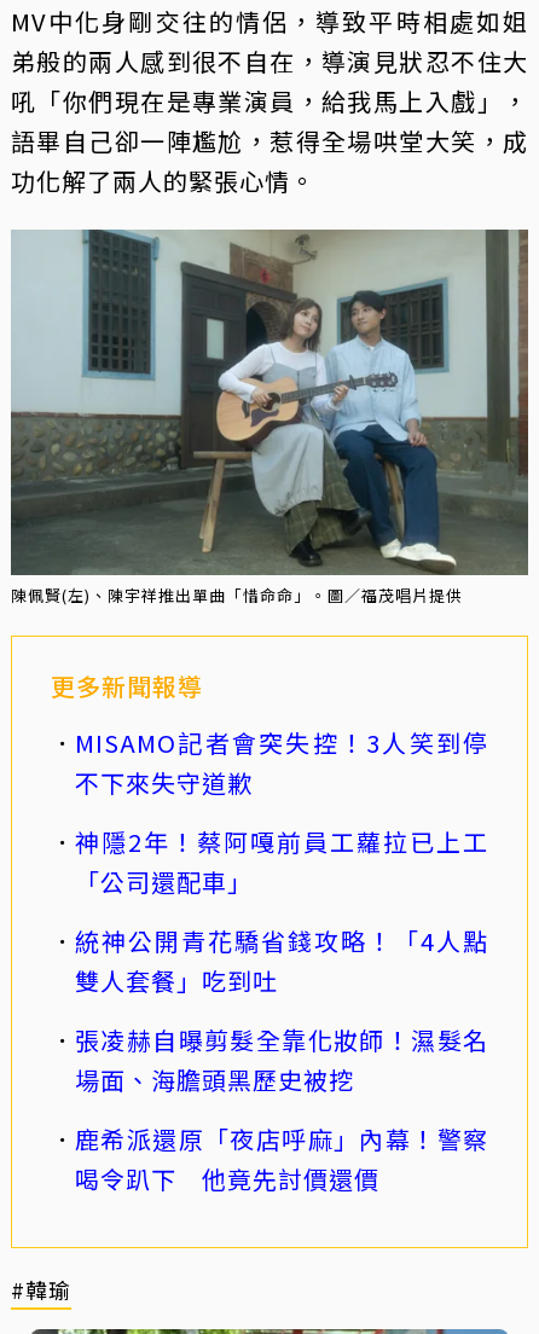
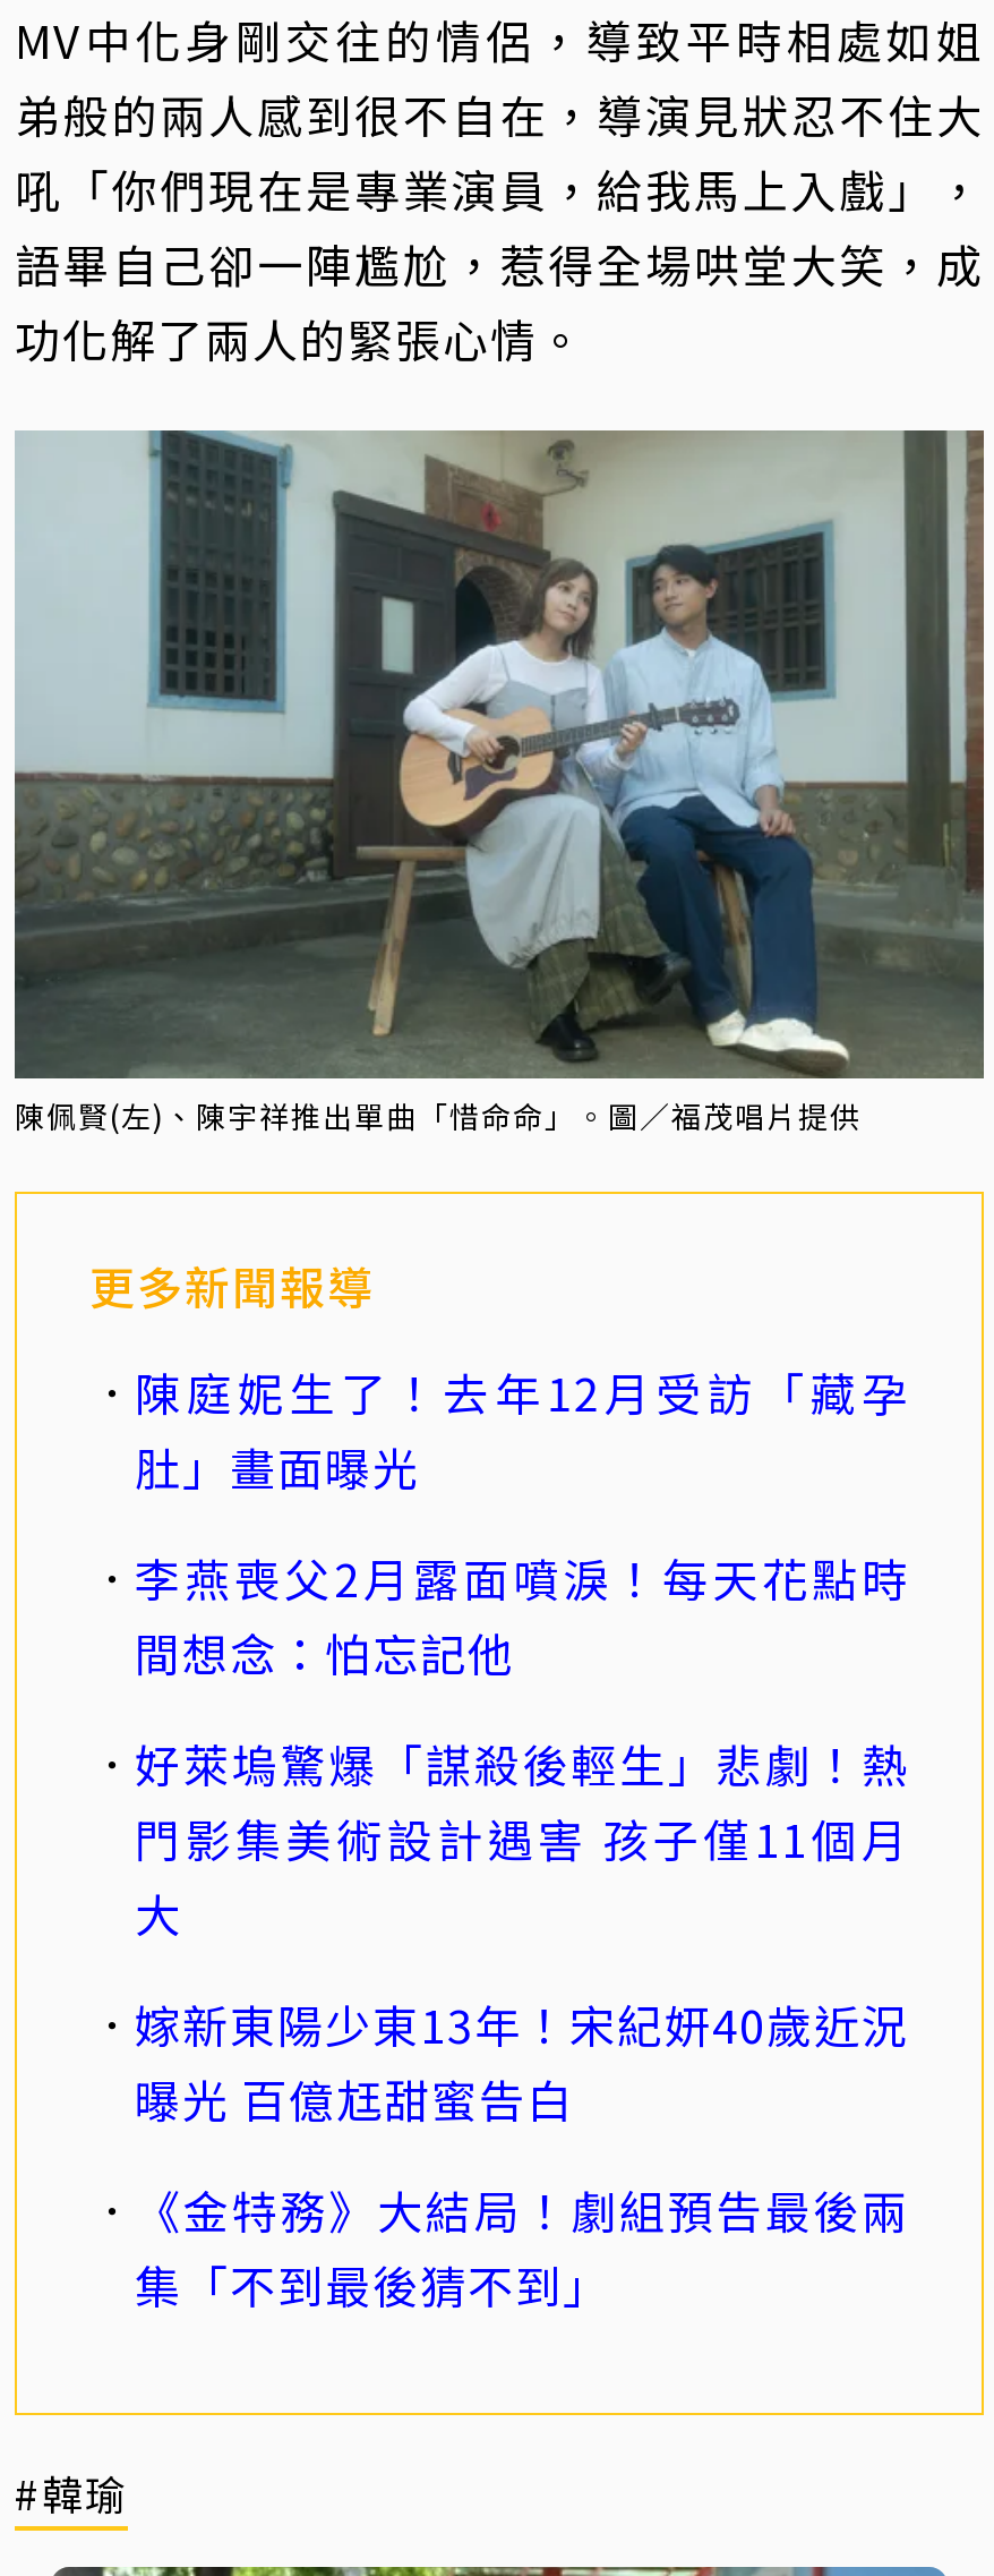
- MISAMO記者會突失控！3人笑到停
- 不下來失守道歉
+ 陳庭妮生了！去年12月受訪「藏孕
+ 肚」畫面曝光

- 神隱2年！蔡阿嘎前員工蘿拉已上工
- 「公司還配車」
+ 李燕喪父2月露面噴淚！每天花點時
+ 間想念：怕忘記他

- 統神公開青花驕省錢攻略！「4人點
- 雙人套餐」吃到吐
+ 好萊塢驚爆「謀殺後輕生」悲劇！熱
+ 門影集美術設計遇害 孩子僅11個月
+ 大

- 張凌赫自曝剪髮全靠化妝師！濕髮名
- 場面、海膽頭黑歷史被挖
+ 嫁新東陽少東13年！宋紀妍40歲近況
+ 曝光 百億尪甜蜜告白

- 鹿希派還原「夜店呼麻」內幕！警察
- 喝令趴下 他竟先討價還價
+ 《金特務》大結局！劇組預告最後兩
+ 集「不到最後猜不到」
